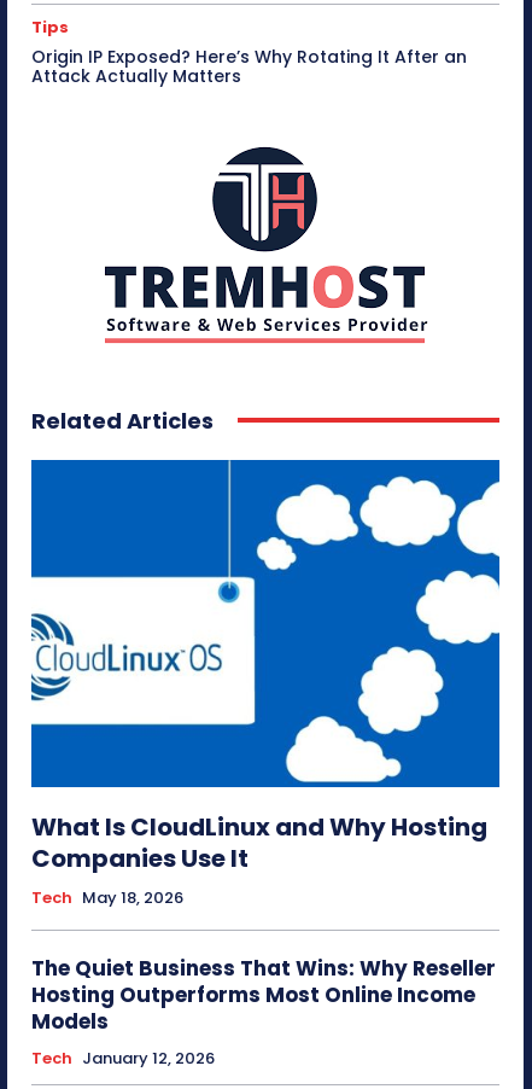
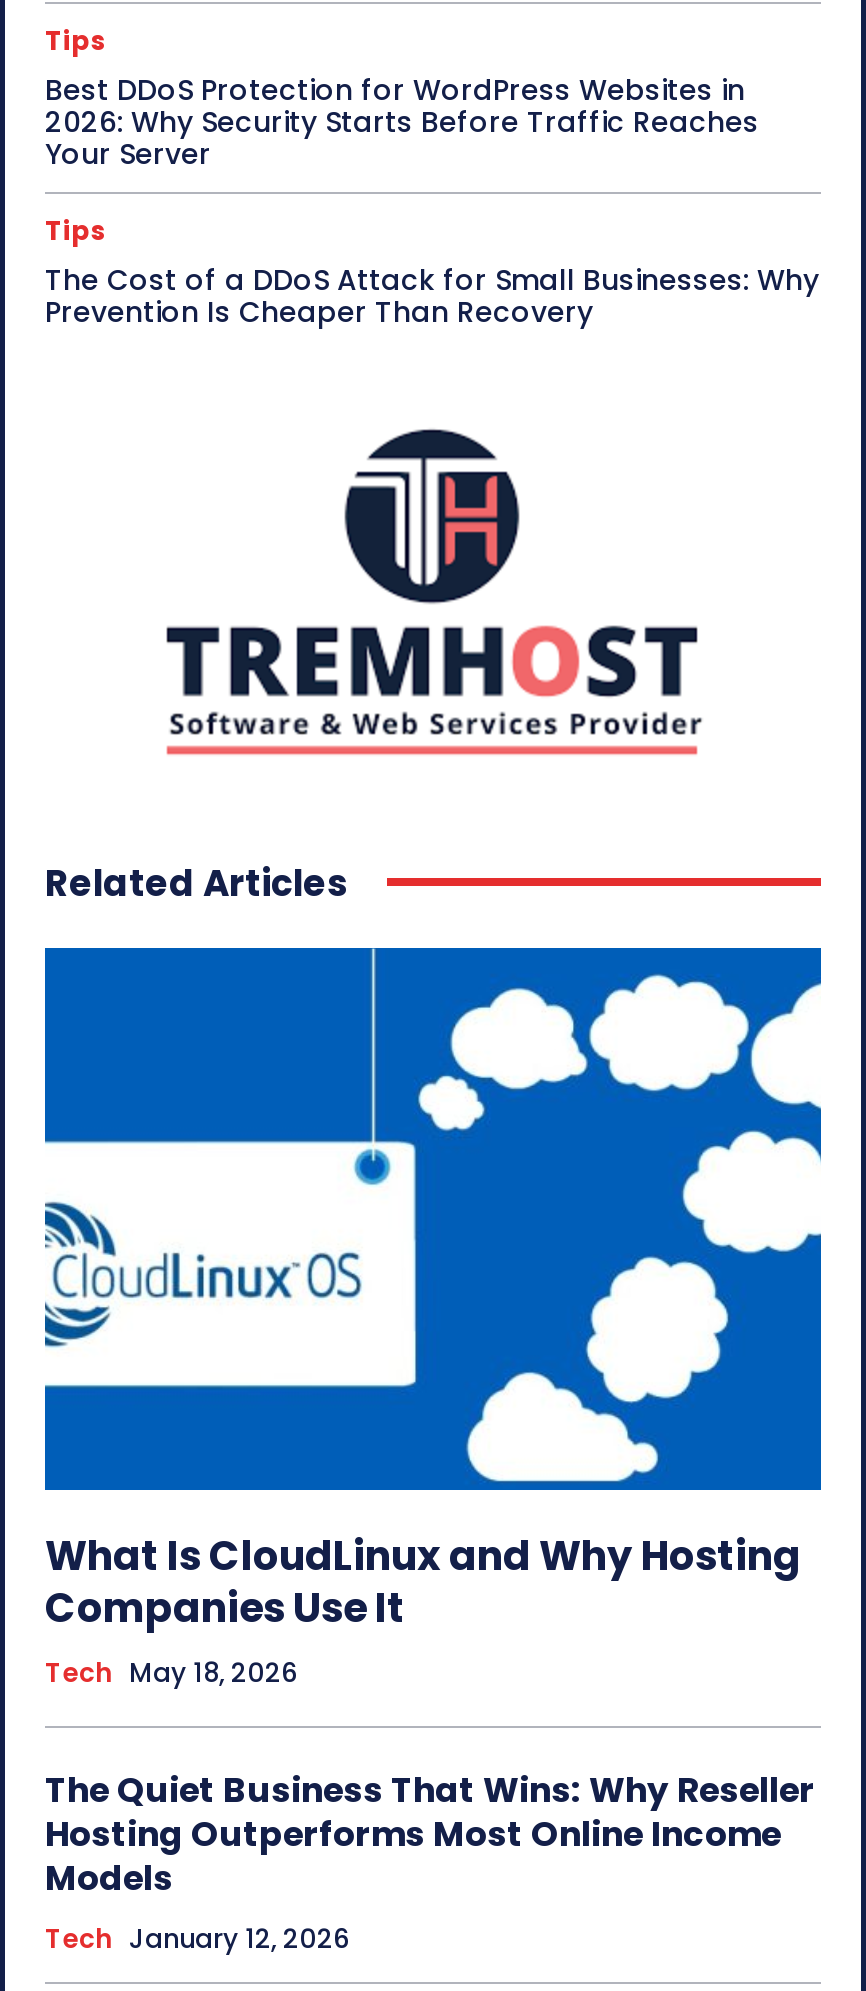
- Origin IP Exposed? Here’s Why Rotating It After an
- Attack Actually Matters
+ Best DDoS Protection for WordPress Websites in
+ 2026: Why Security Starts Before Traffic Reaches
+ Your Server
+ Tips
+ The Cost of a DDoS Attack for Small Businesses: Why
+ Prevention Is Cheaper Than Recovery
